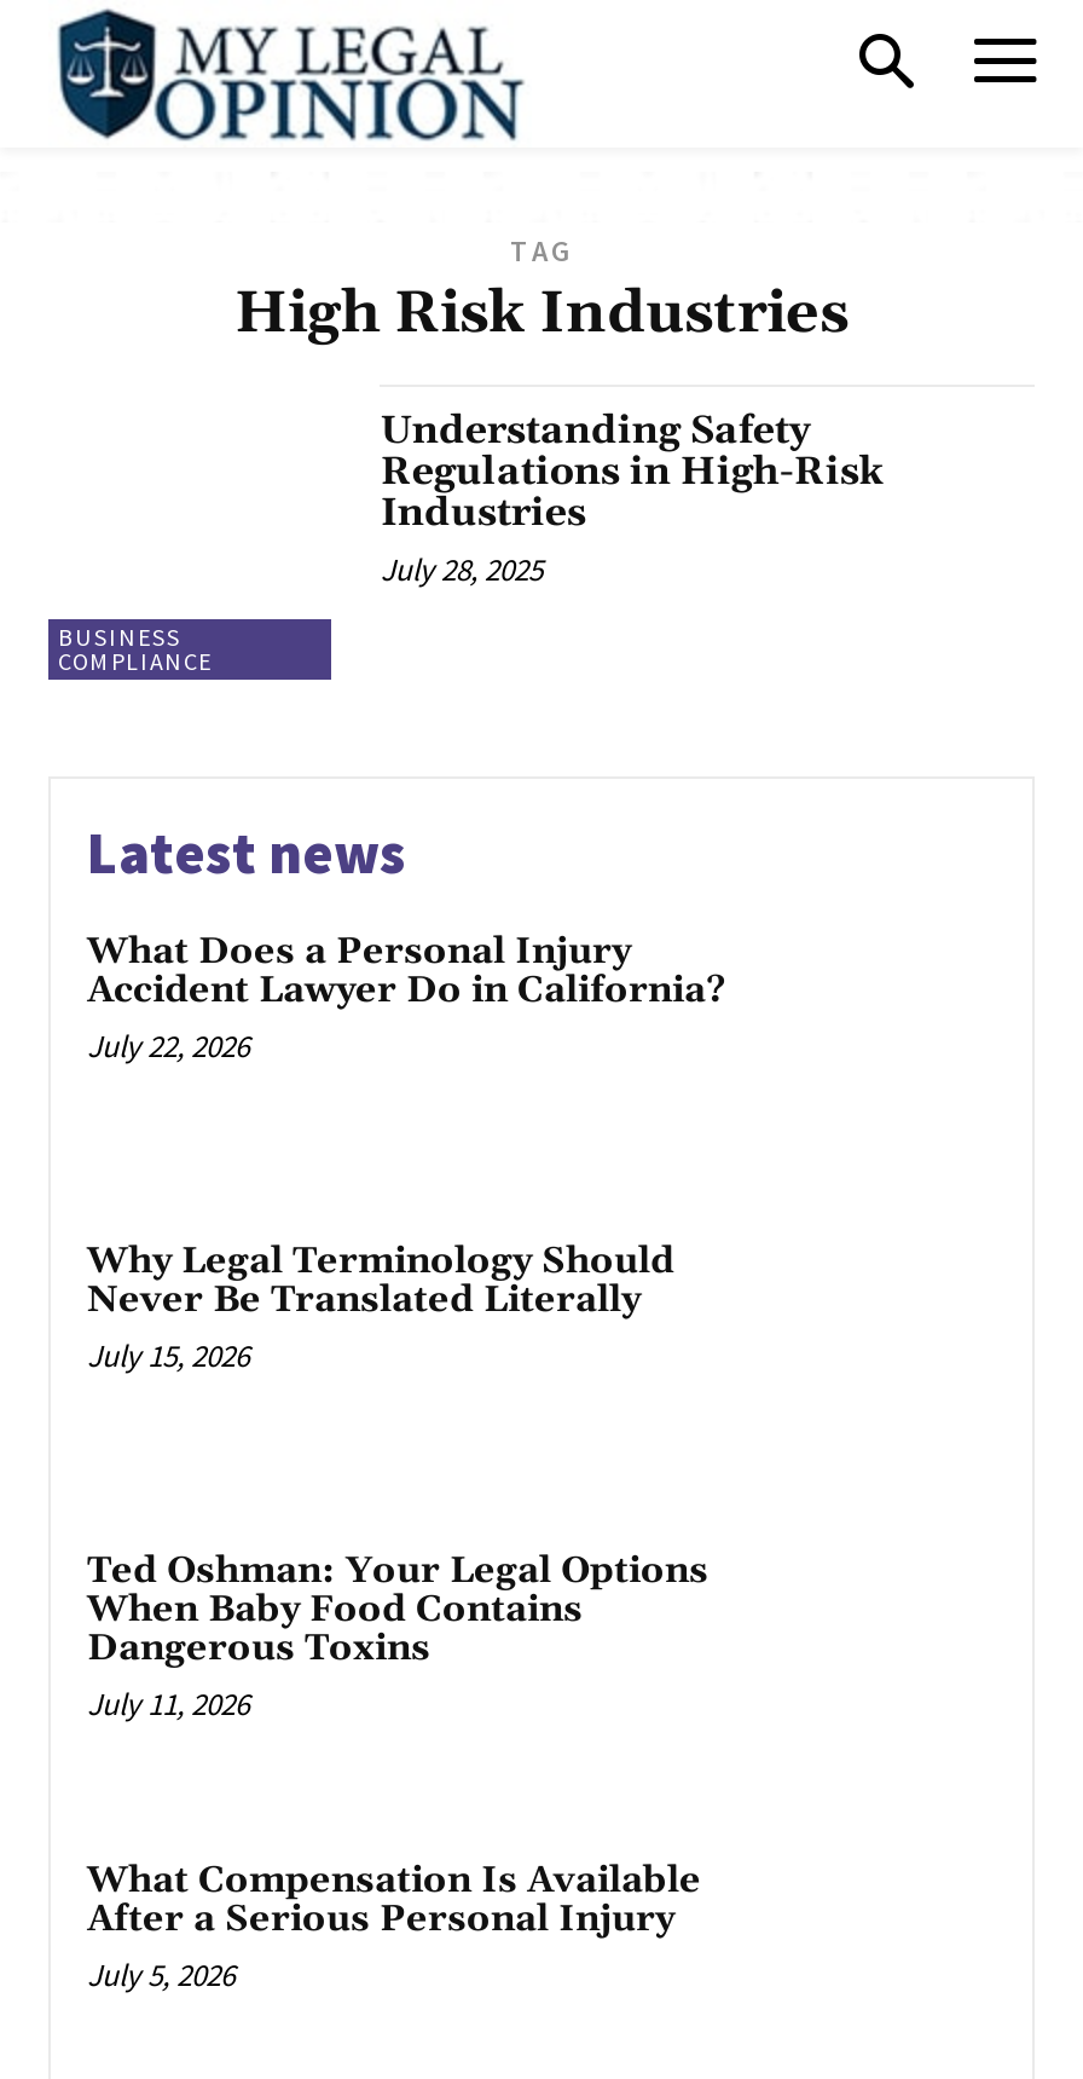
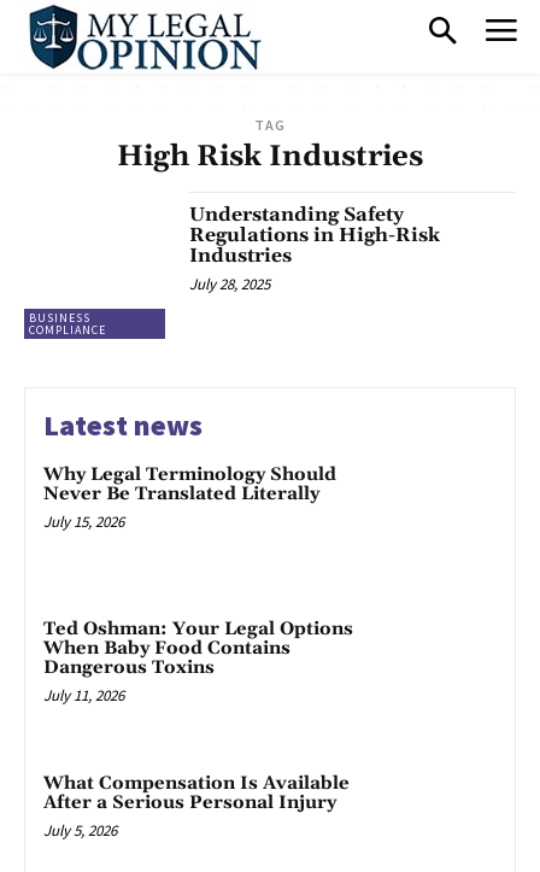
- What Does a Personal Injury
- Accident Lawyer Do in California?
- July 22, 2026
